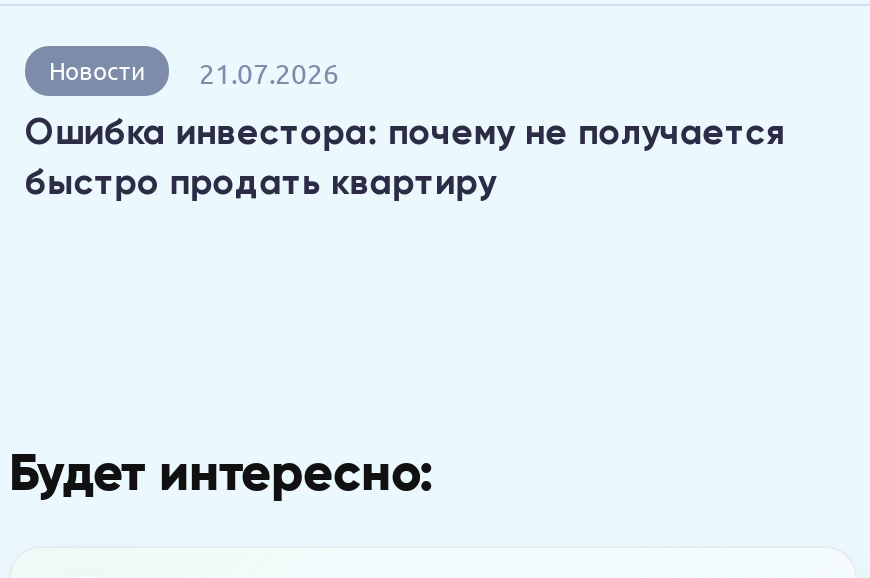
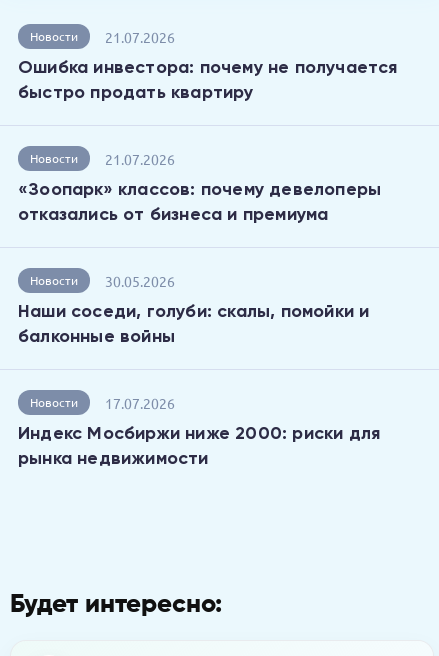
+ Новости
+ 21.07.2026
+ «Зоопарк» классов: почему девелоперы
+ отказались от бизнеса и премиума
+ Новости
+ 30.05.2026
+ Наши соседи, голуби: скалы, помойки и
+ балконные войны
+ Новости
+ 17.07.2026
+ Индекс Мосбиржи ниже 2000: риски для
+ рынка недвижимости
